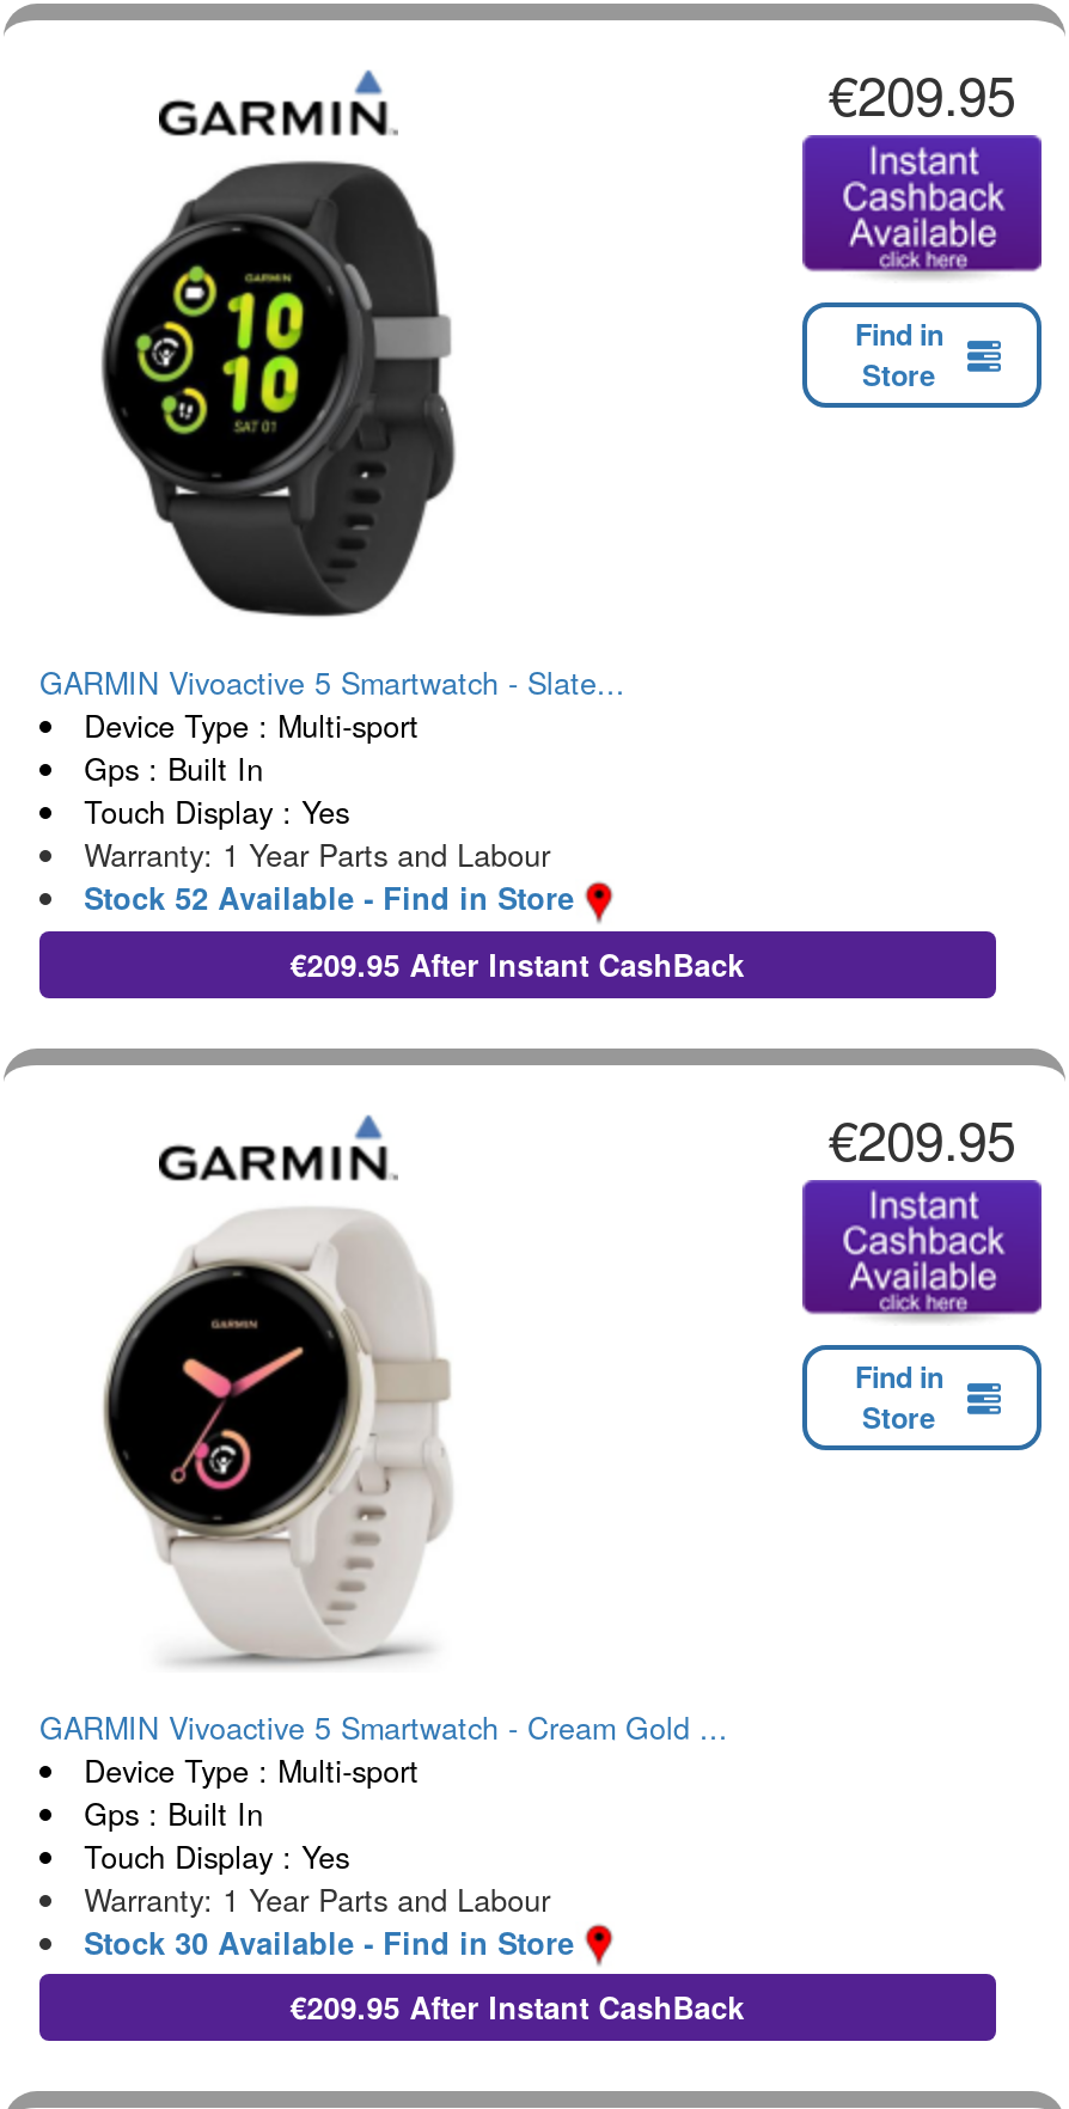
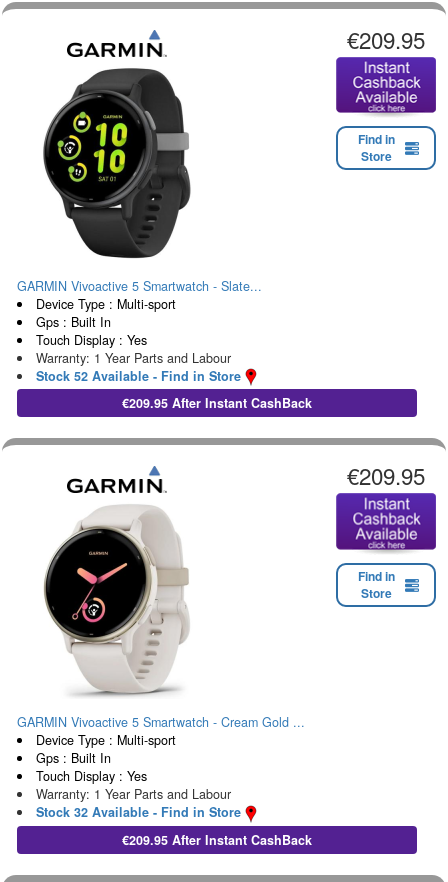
- Stock 30 Available - Find in Store
+ Stock 32 Available - Find in Store
